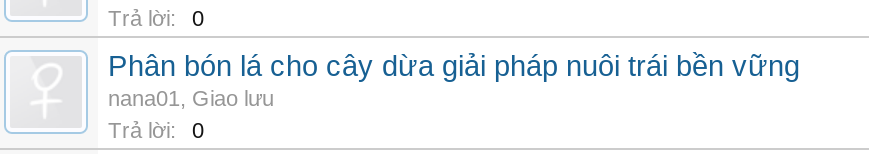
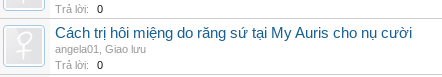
- Phân bón lá cho cây dừa giải pháp nuôi trái bền vững
- nana01, Giao lưu
+ Cách trị hôi miệng do răng sứ tại My Auris cho nụ cười
+ angela01, Giao lưu
